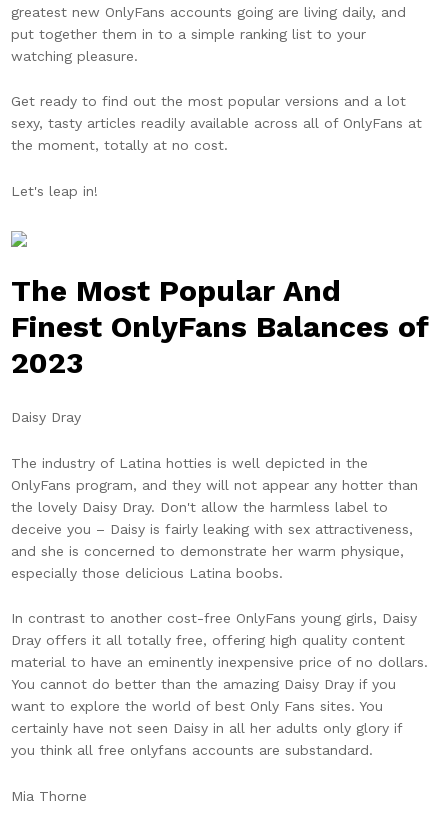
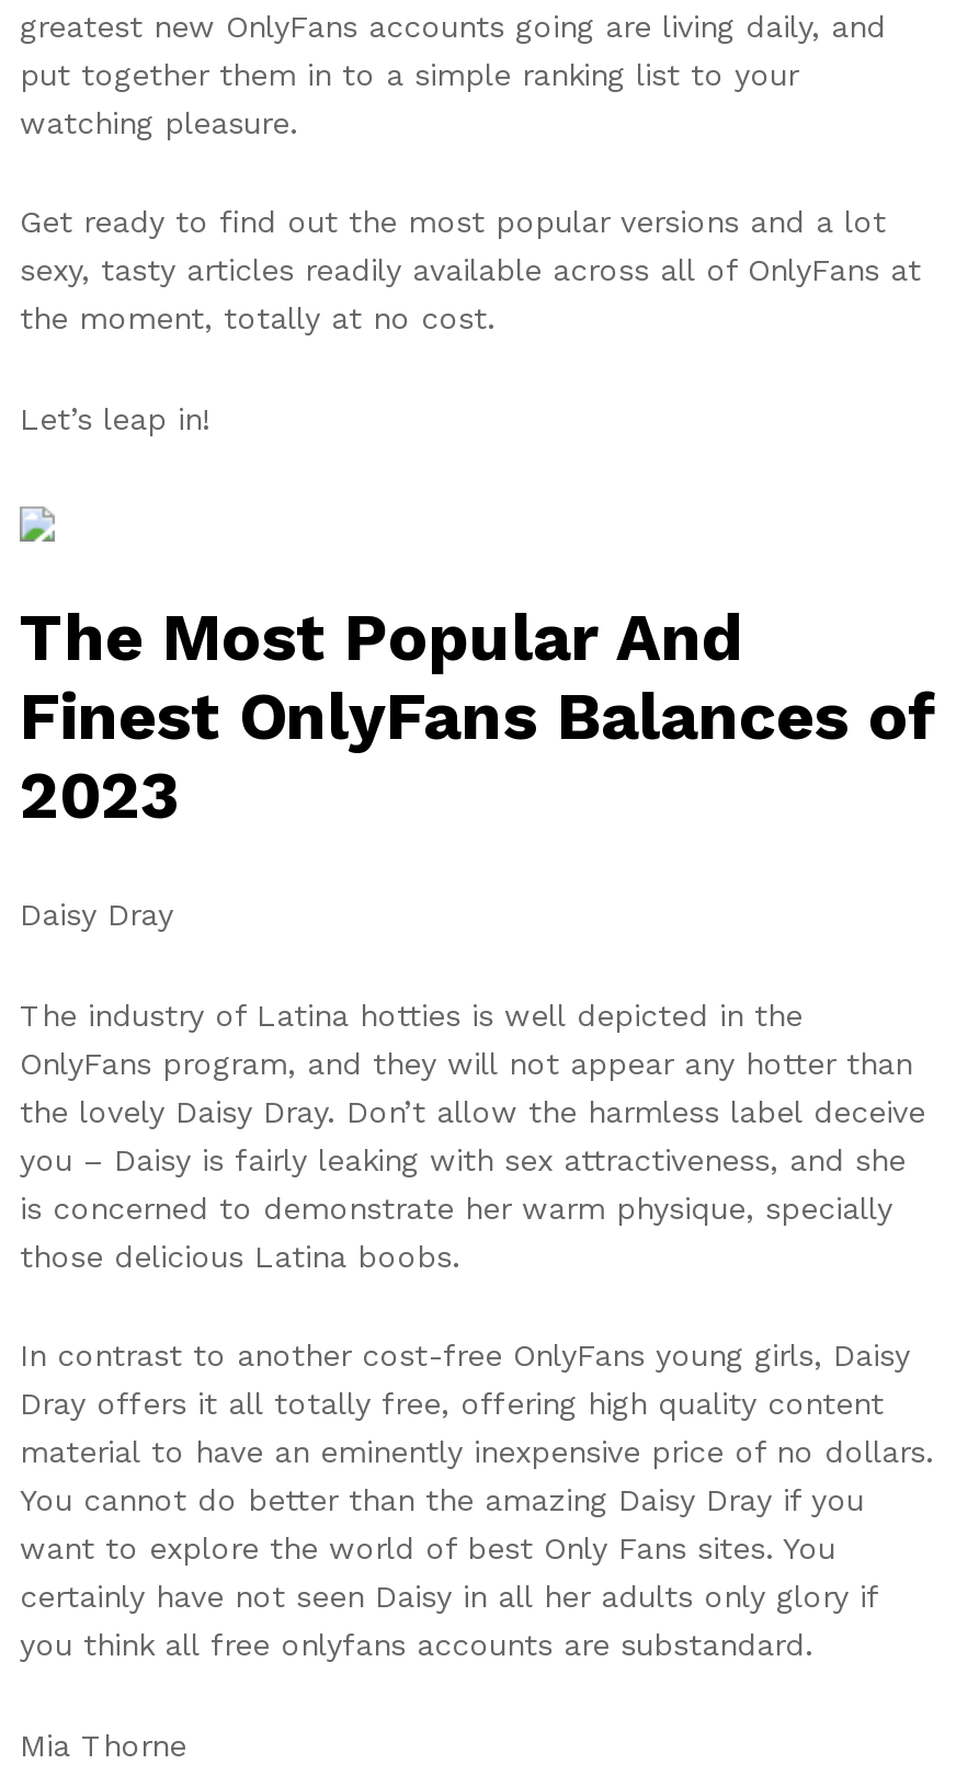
- Let's leap in!
+ Let’s leap in!

- the lovely Daisy Dray. Don't allow the harmless label to
- deceive you – Daisy is fairly leaking with sex attractiveness,
- and she is concerned to demonstrate her warm physique,
- especially those delicious Latina boobs.
+ the lovely Daisy Dray. Don’t allow the harmless label deceive
+ you – Daisy is fairly leaking with sex attractiveness, and she
+ is concerned to demonstrate her warm physique, specially
+ those delicious Latina boobs.
